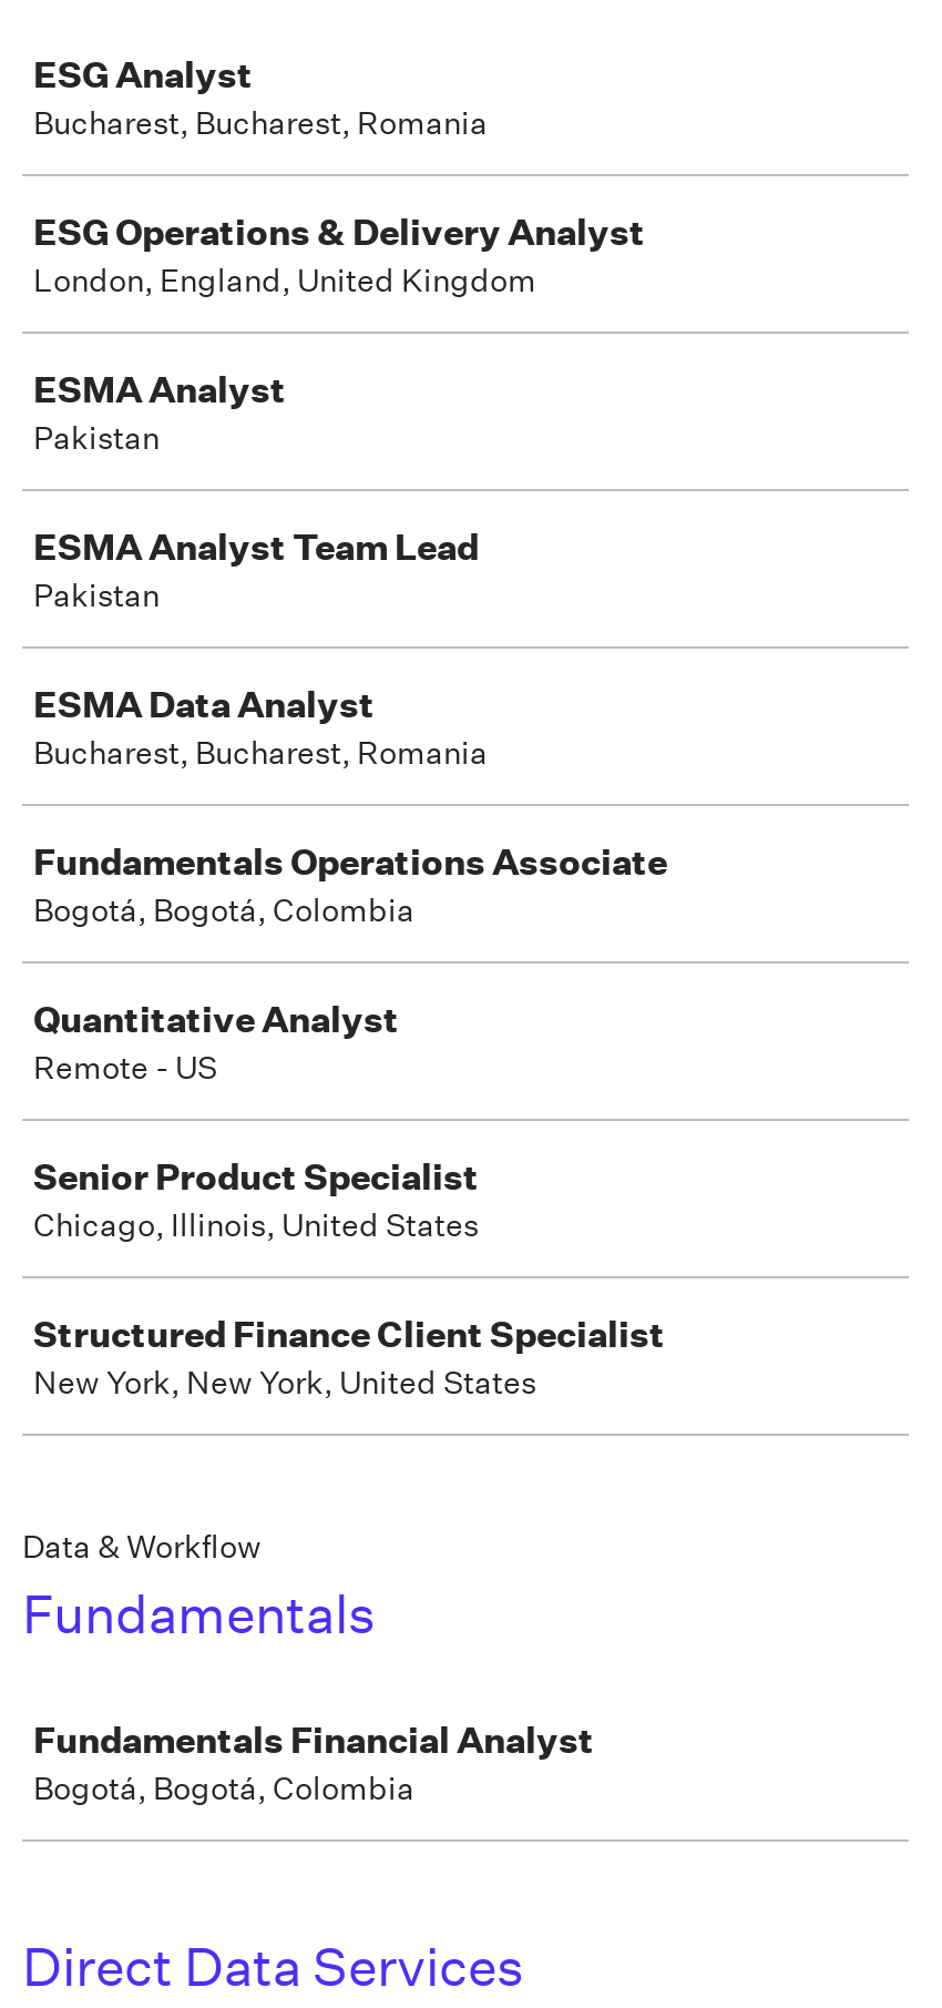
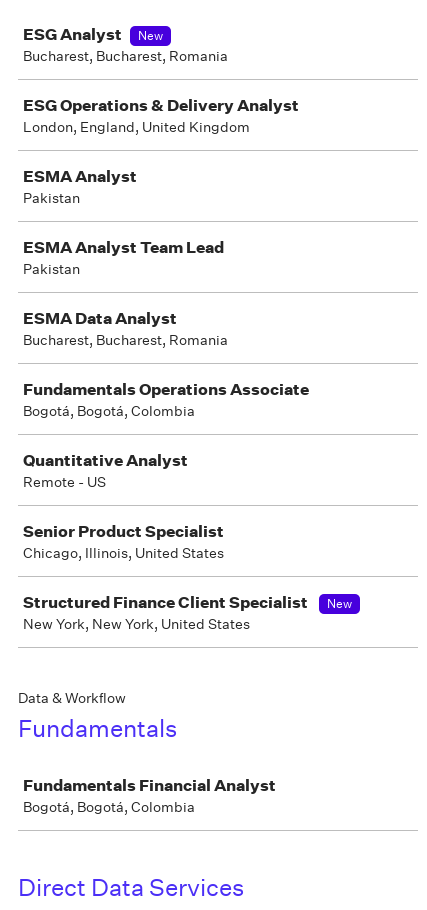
+ New

+ New
